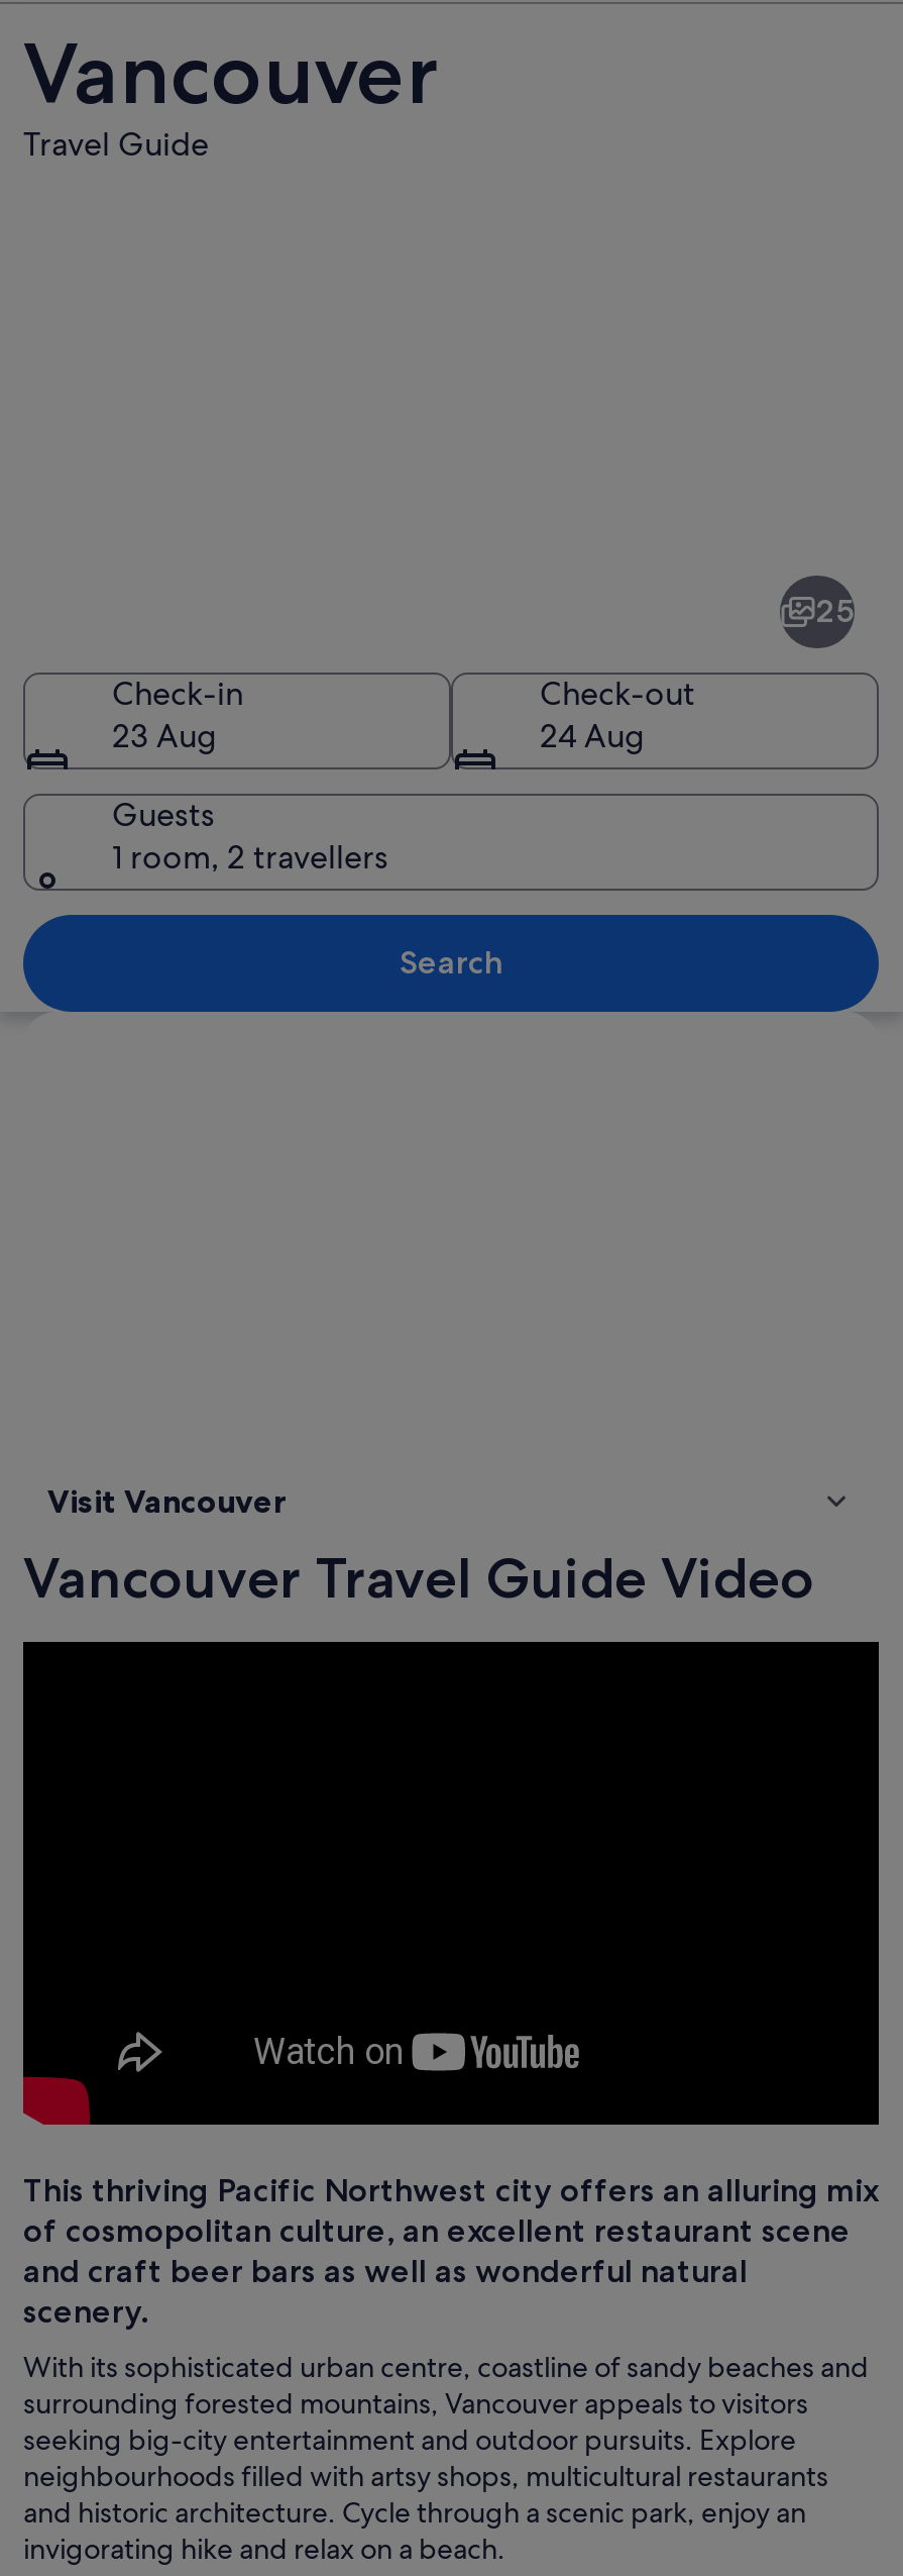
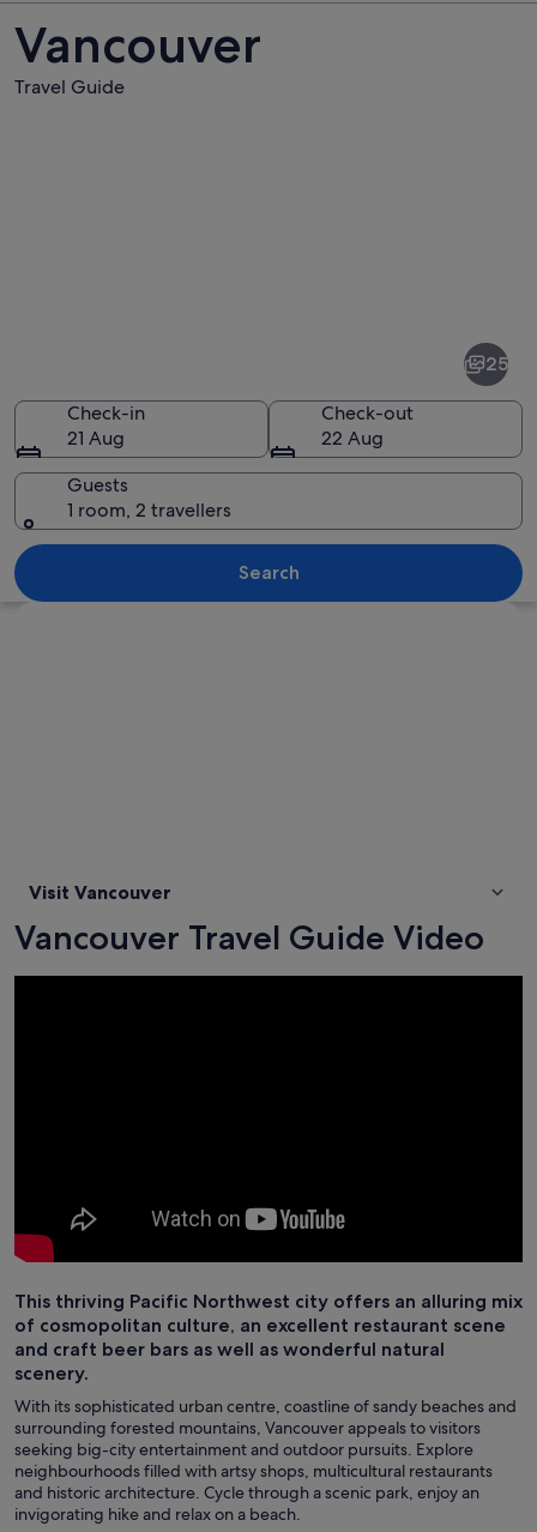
- 23 Aug
+ 21 Aug

- 24 Aug
+ 22 Aug
